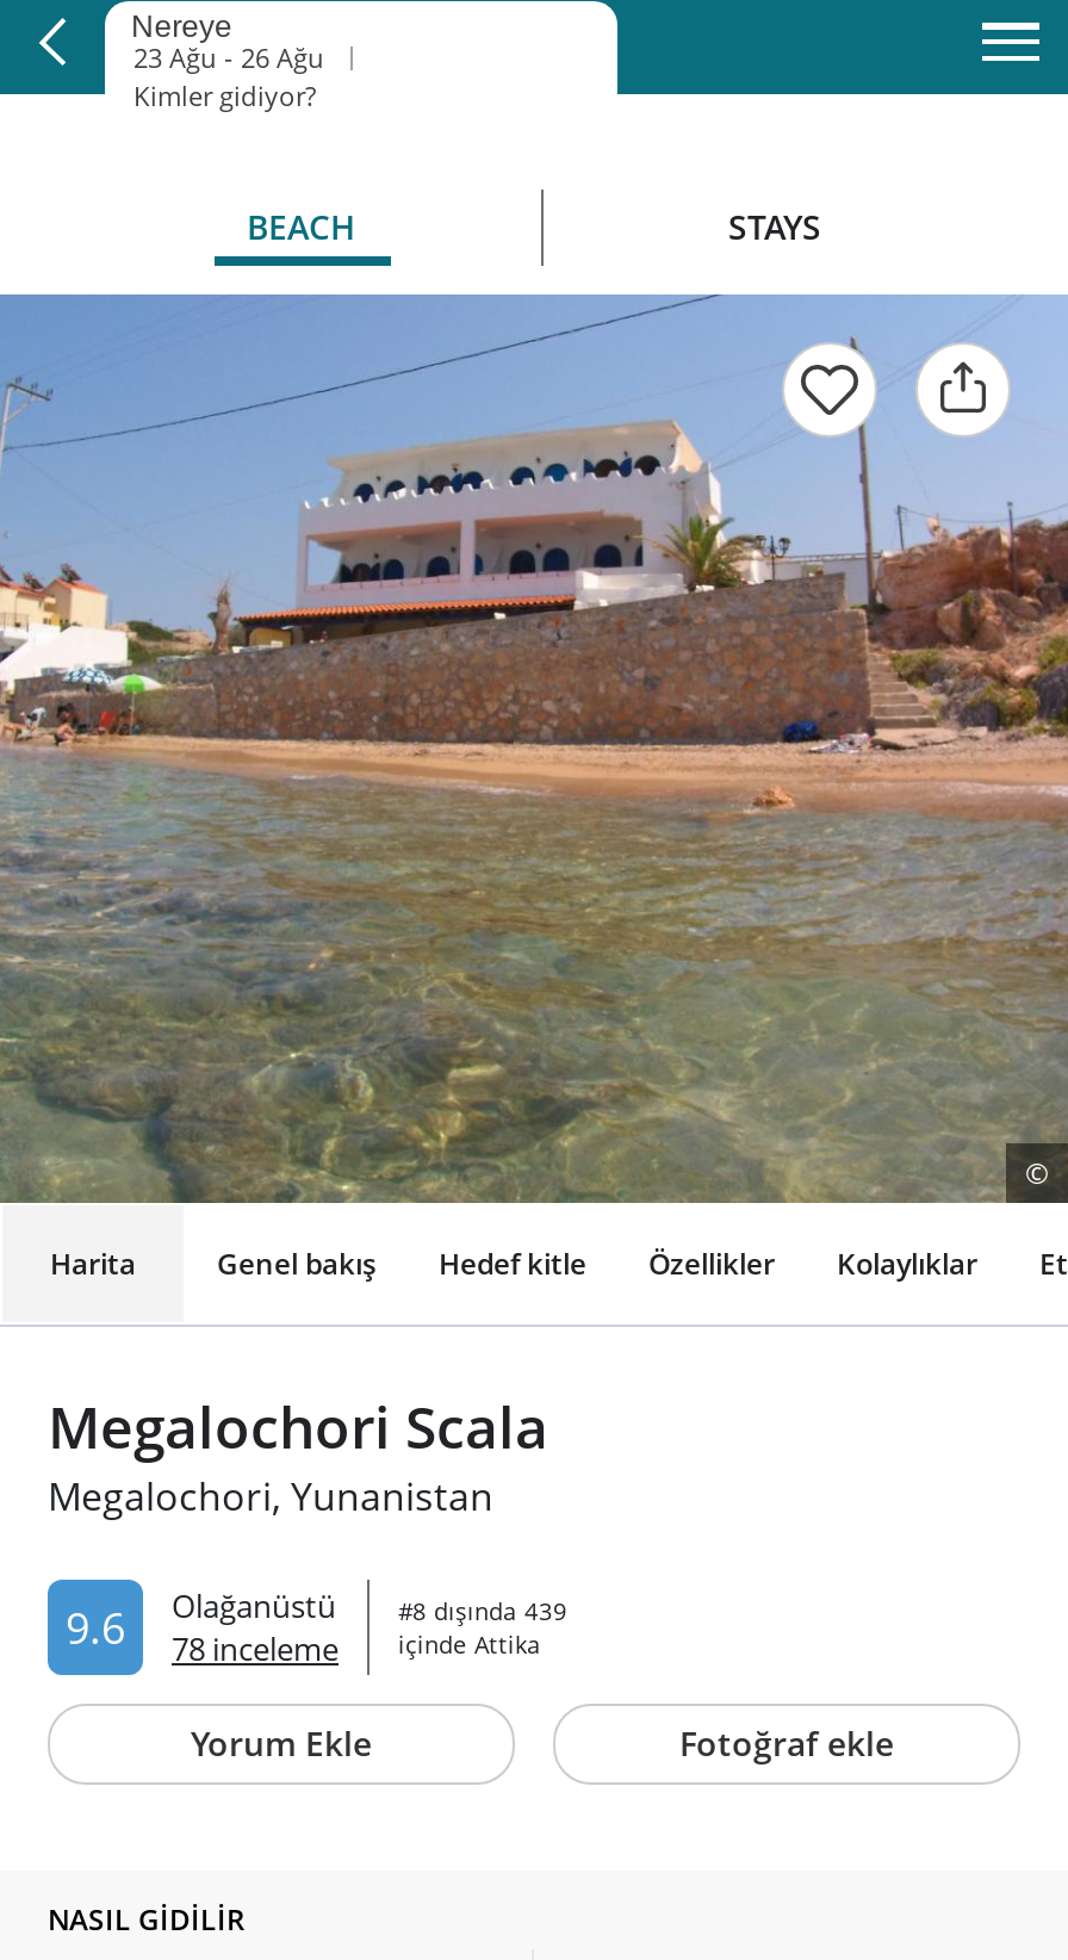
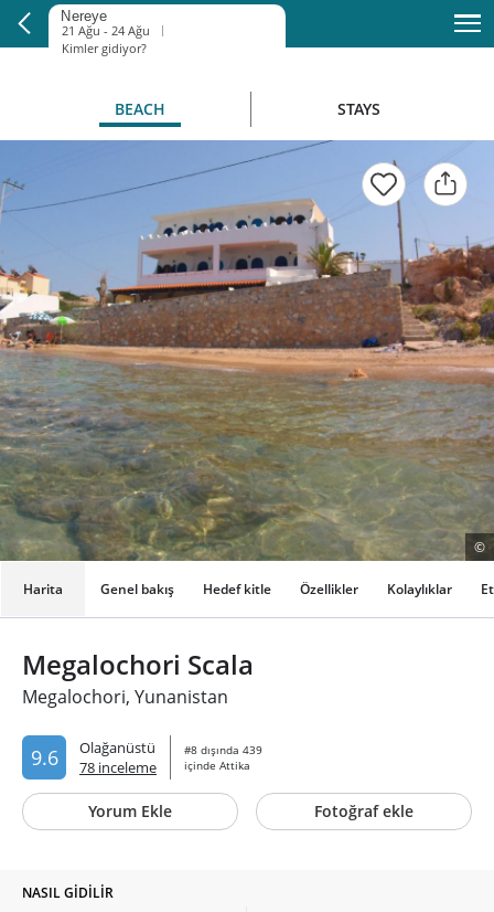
- 23 Ağu - 26 Ağu
+ 21 Ağu - 24 Ağu
